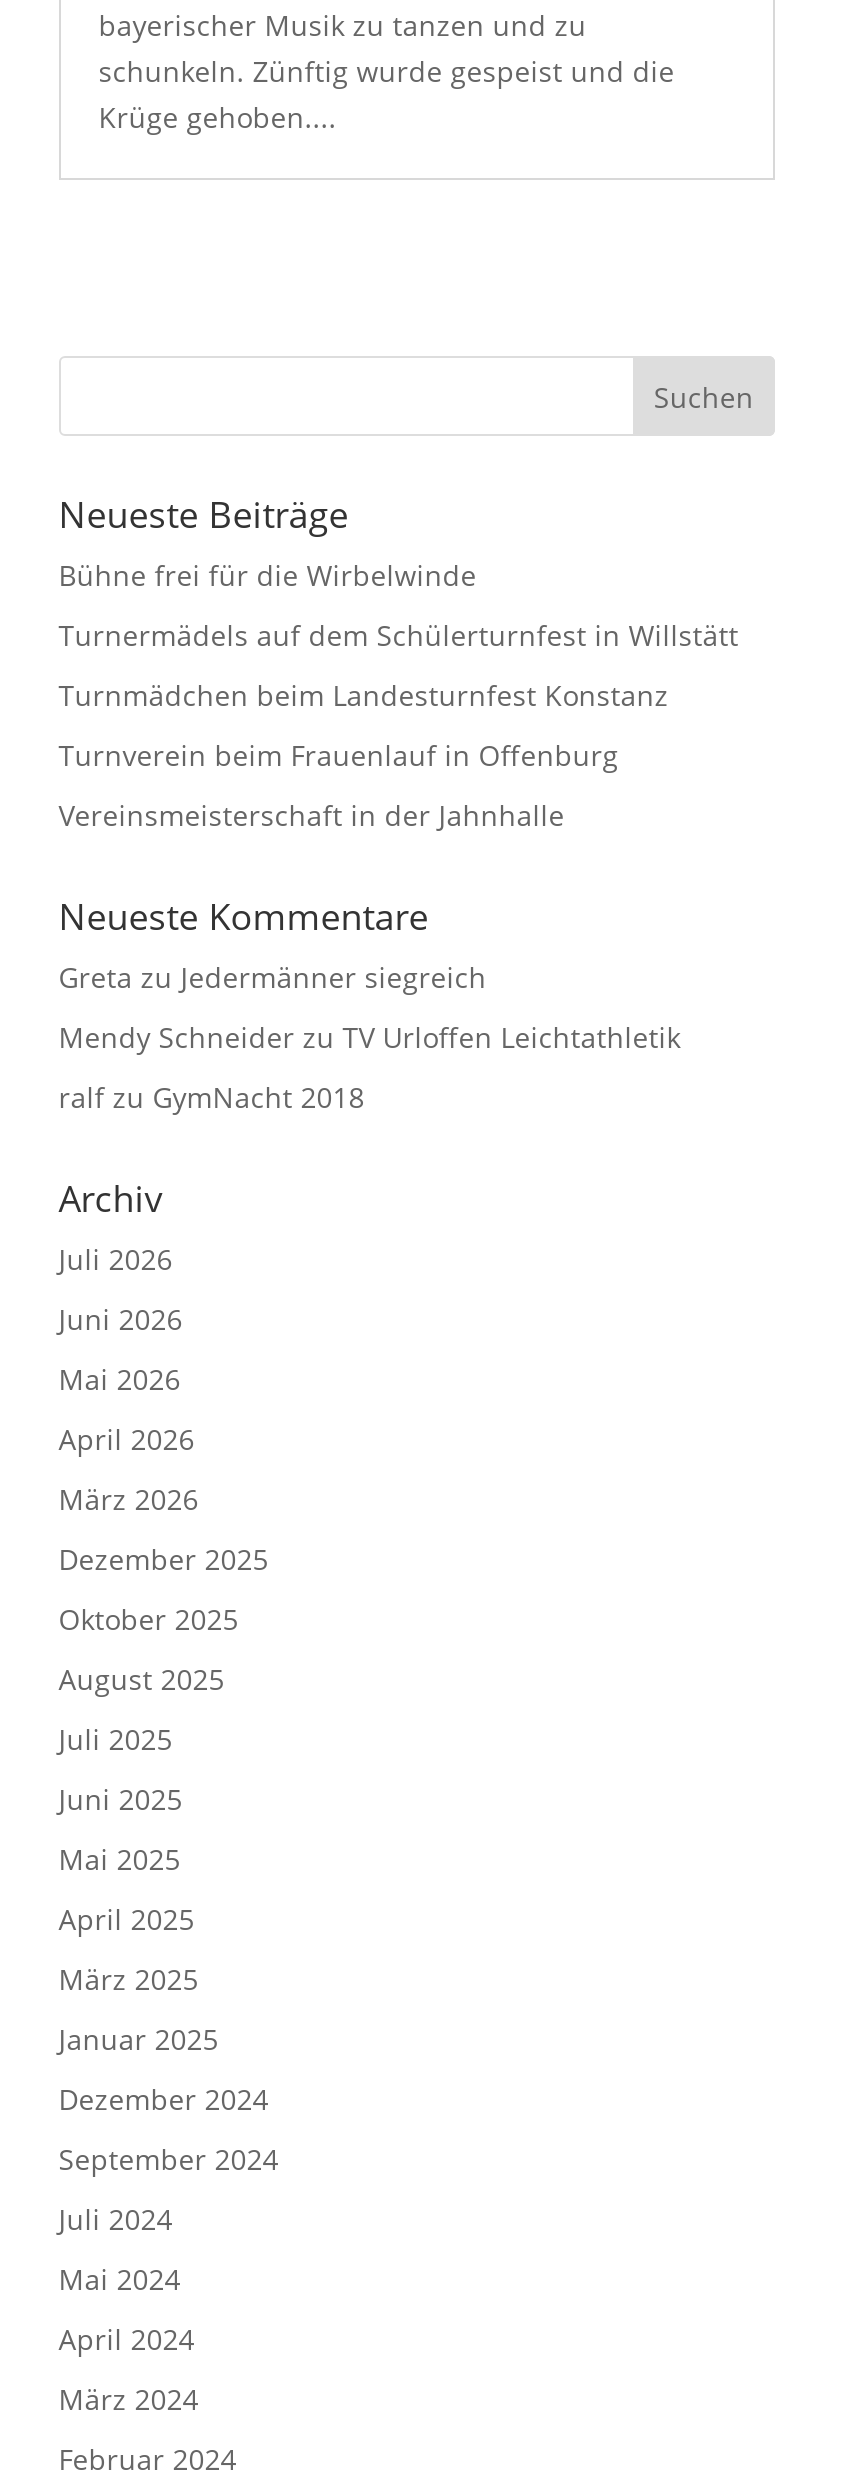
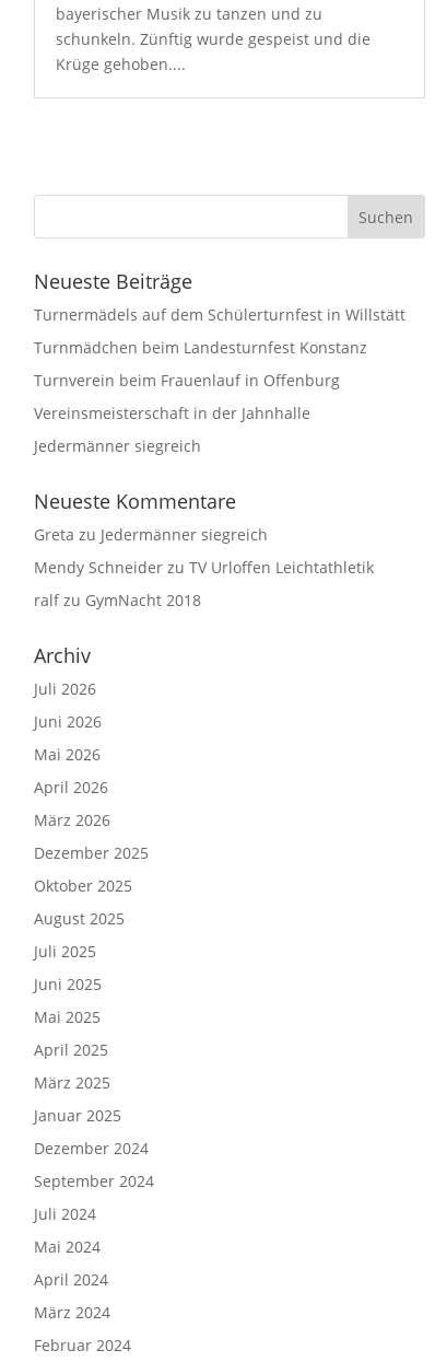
- Bühne frei für die Wirbelwinde

moved up: Turnermädels auf dem Schülerturnfest in Willstätt | Turnmädchen beim Landesturnfest Konstanz | Turnverein beim Frauenlauf in Offenburg | Vereinsmeisterschaft in der Jahnhalle

+ Jedermänner siegreich
